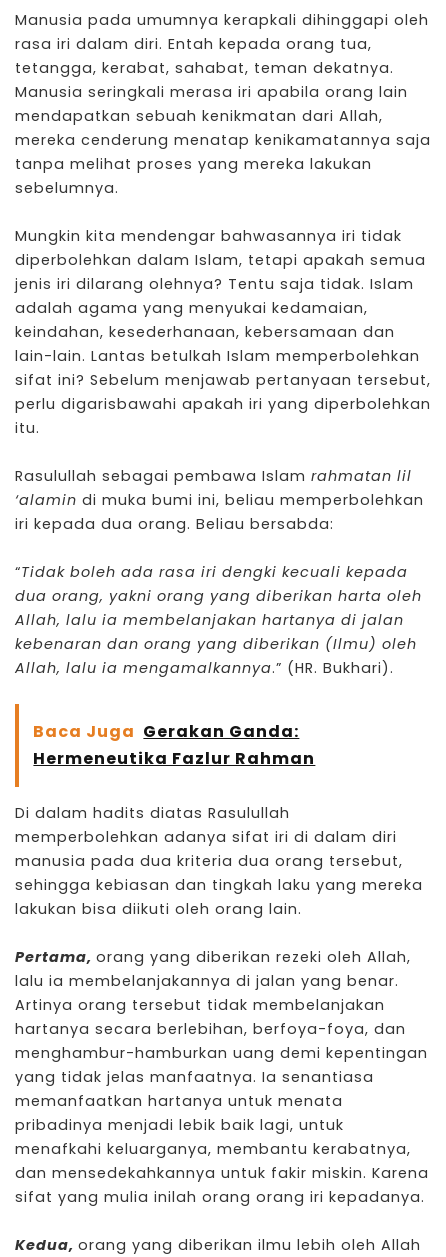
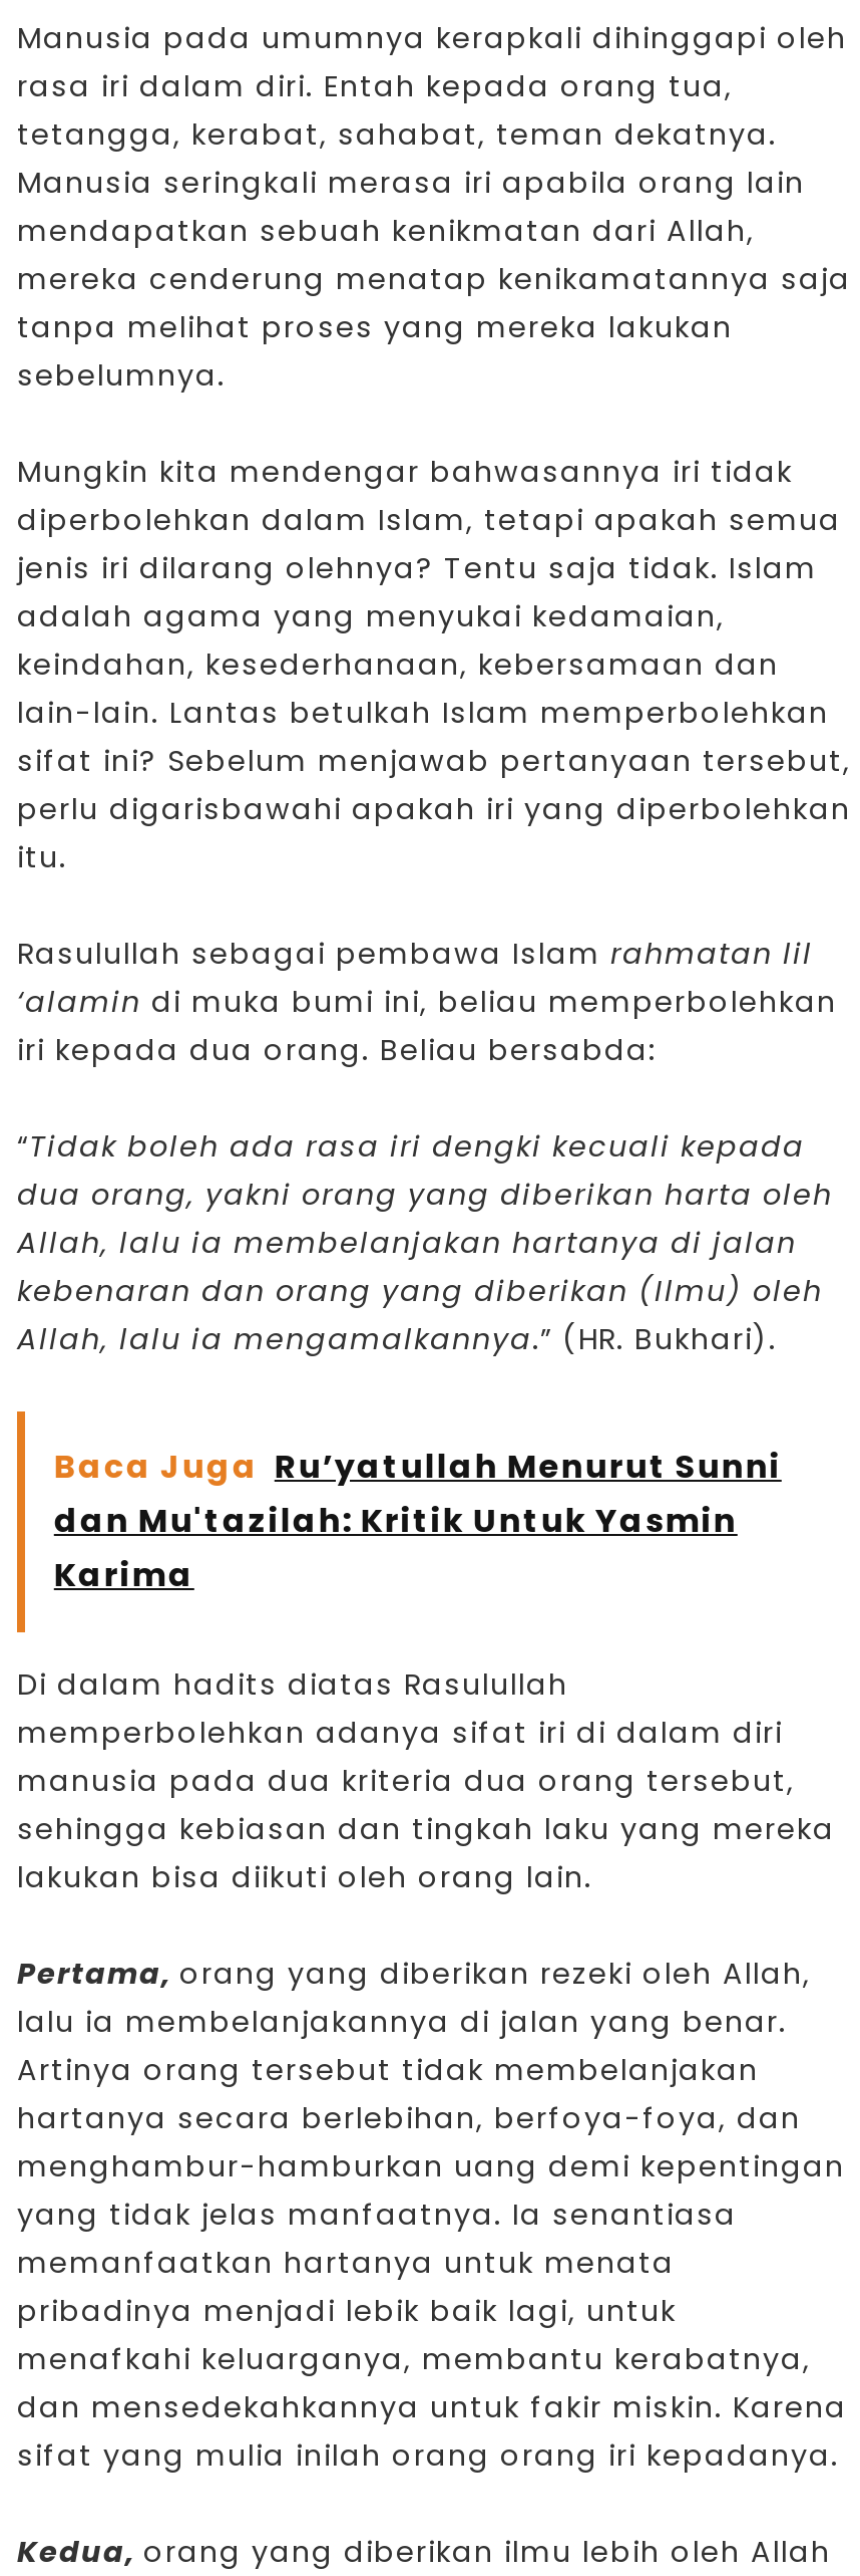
- Baca Juga Gerakan Ganda:
- Hermeneutika Fazlur Rahman
+ Baca Juga Ru’yatullah Menurut Sunni
+ dan Mu'tazilah: Kritik Untuk Yasmin
+ Karima
